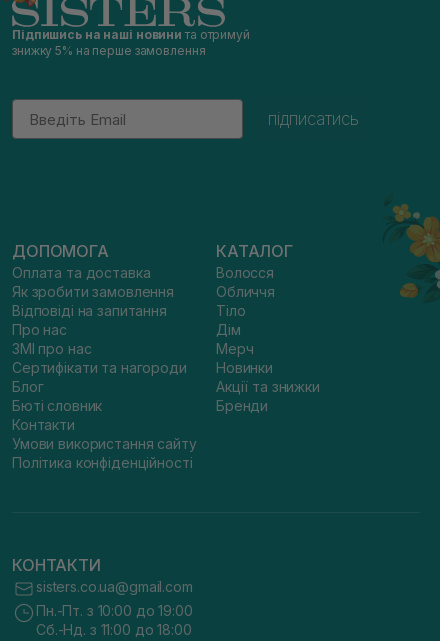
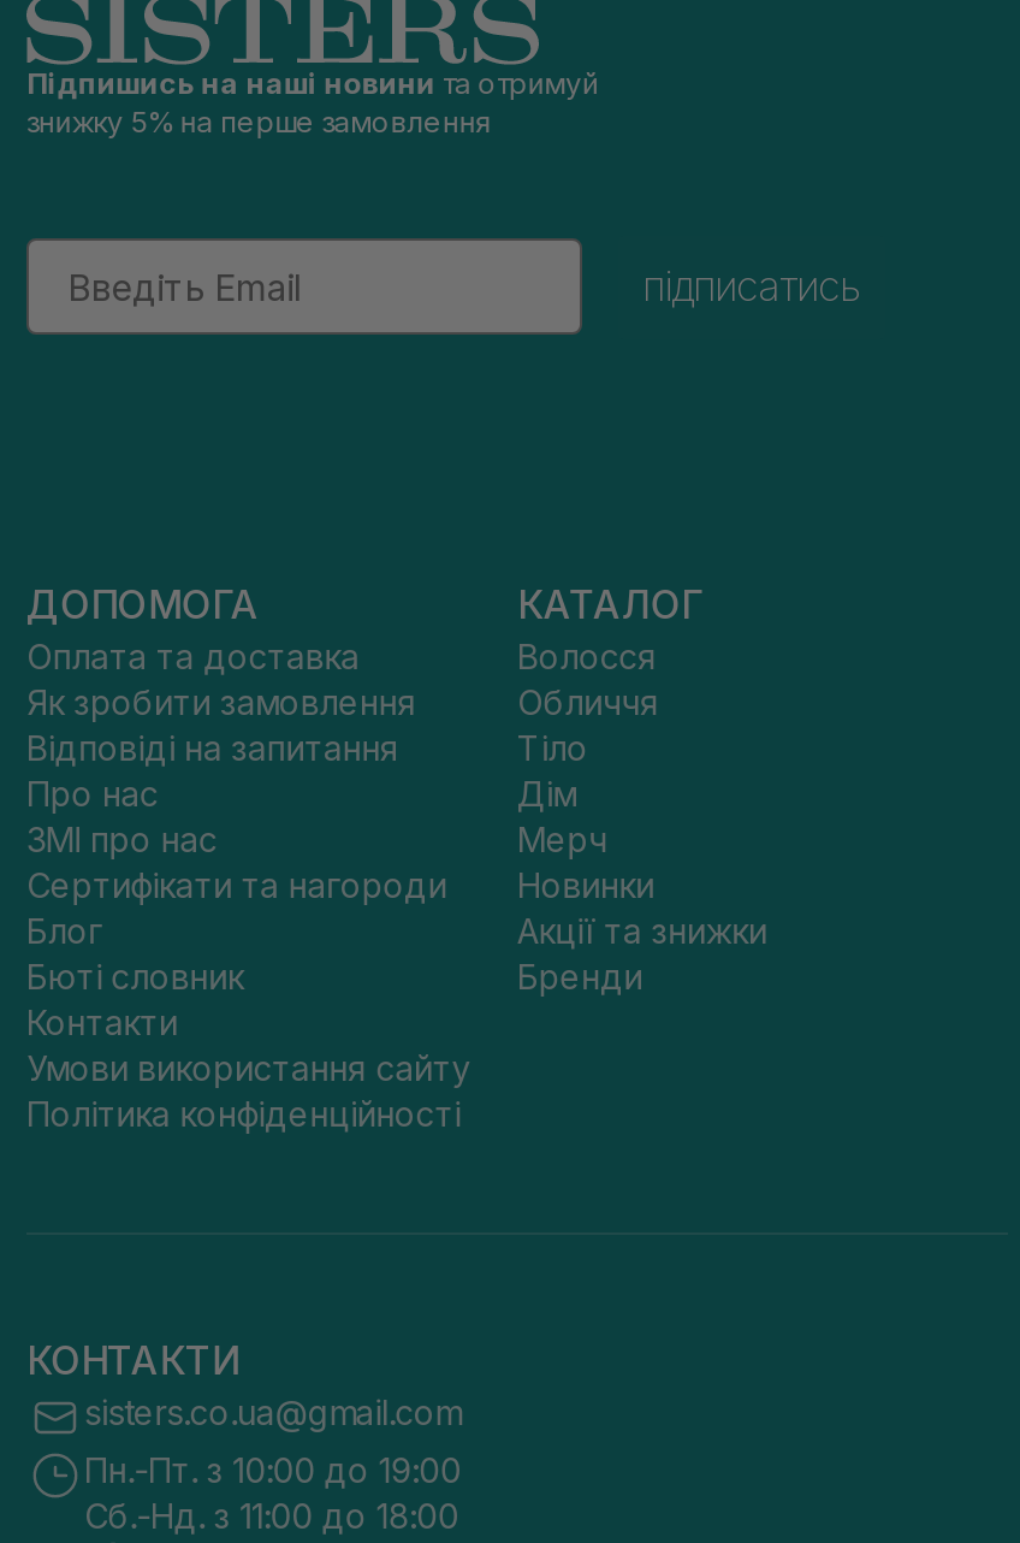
- [image]
